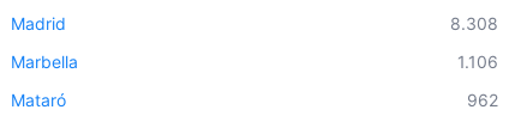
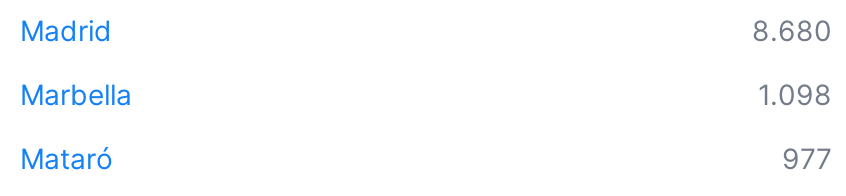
- 8.308
+ 8.680

- 1.106
+ 1.098

- 962
+ 977
